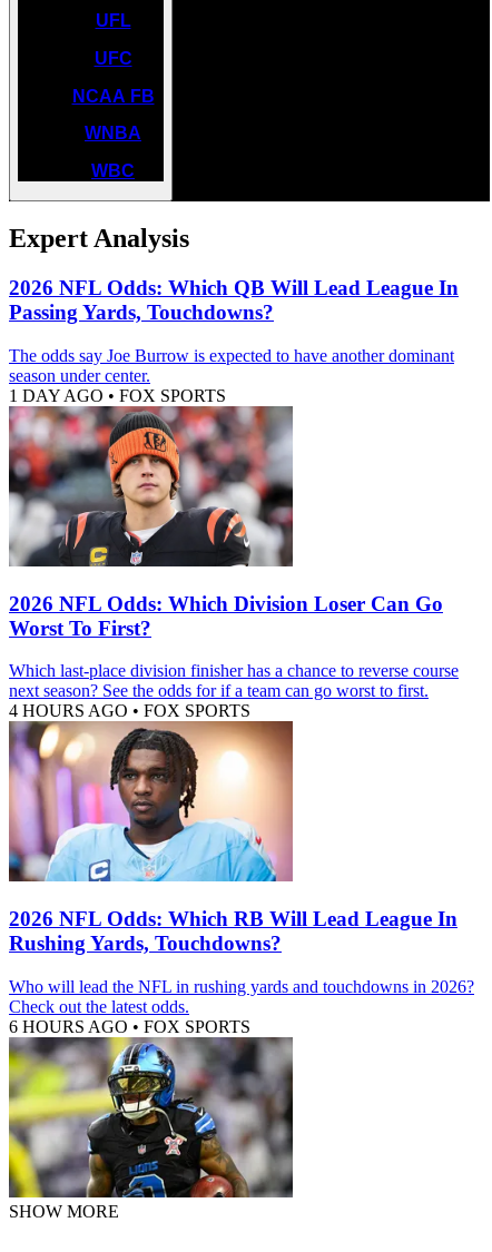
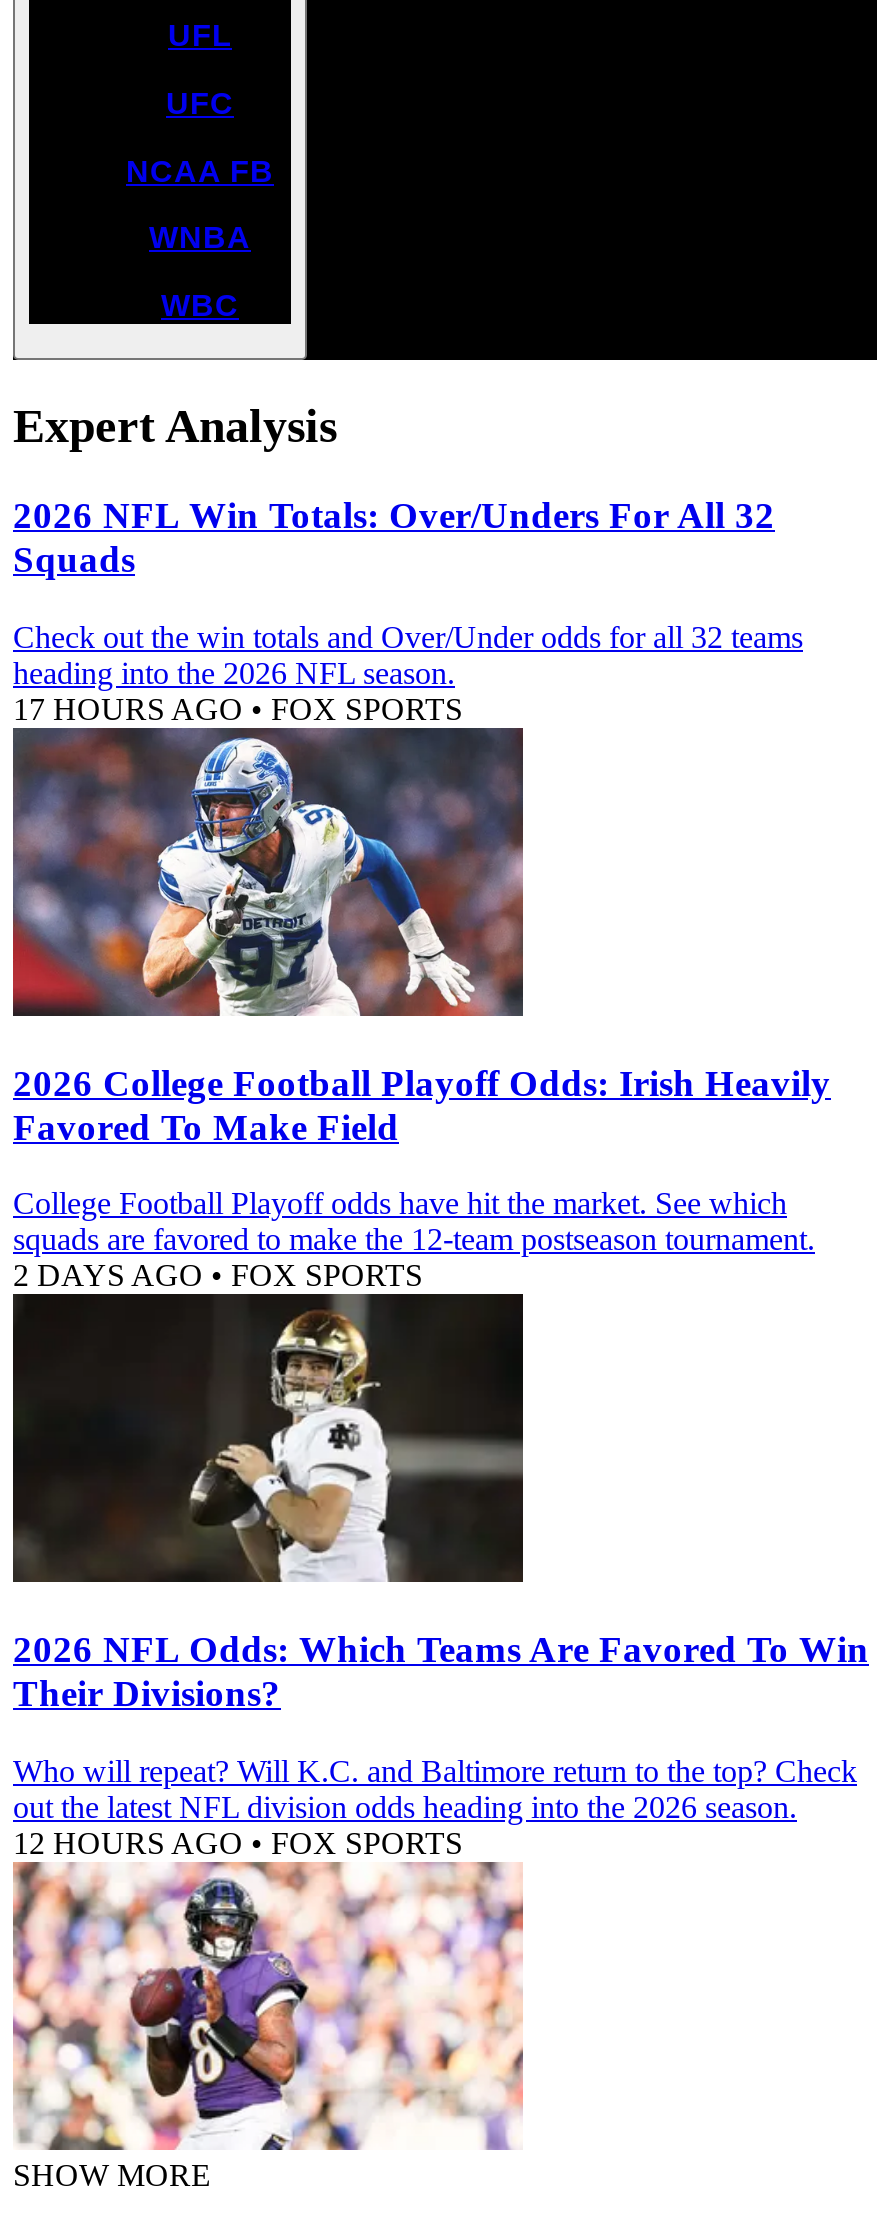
- 2026 NFL Odds: Which QB Will Lead League In
- Passing Yards, Touchdowns?
+ 2026 NFL Win Totals: Over/Unders For All 32
+ Squads

- The odds say Joe Burrow is expected to have another dominant
- season under center.
- 1 DAY AGO • FOX SPORTS
+ Check out the win totals and Over/Under odds for all 32 teams
+ heading into the 2026 NFL season.
+ 17 HOURS AGO • FOX SPORTS

- [image]
- 2026 NFL Odds: Which Division Loser Can Go
- Worst To First?
+ [image]
+ 2026 College Football Playoff Odds: Irish Heavily
+ Favored To Make Field

- [image]
- Which last-place division finisher has a chance to reverse course
- next season? See the odds for if a team can go worst to first.
- 4 HOURS AGO • FOX SPORTS
+ [image]
+ College Football Playoff odds have hit the market. See which
+ squads are favored to make the 12-team postseason tournament.
+ 2 DAYS AGO • FOX SPORTS

- 2026 NFL Odds: Which RB Will Lead League In
- Rushing Yards, Touchdowns?
+ 2026 NFL Odds: Which Teams Are Favored To Win
+ Their Divisions?

- Who will lead the NFL in rushing yards and touchdowns in 2026?
- Check out the latest odds.
- 6 HOURS AGO • FOX SPORTS
+ Who will repeat? Will K.C. and Baltimore return to the top? Check
+ out the latest NFL division odds heading into the 2026 season.
+ 12 HOURS AGO • FOX SPORTS

- [image]
+ [image]
